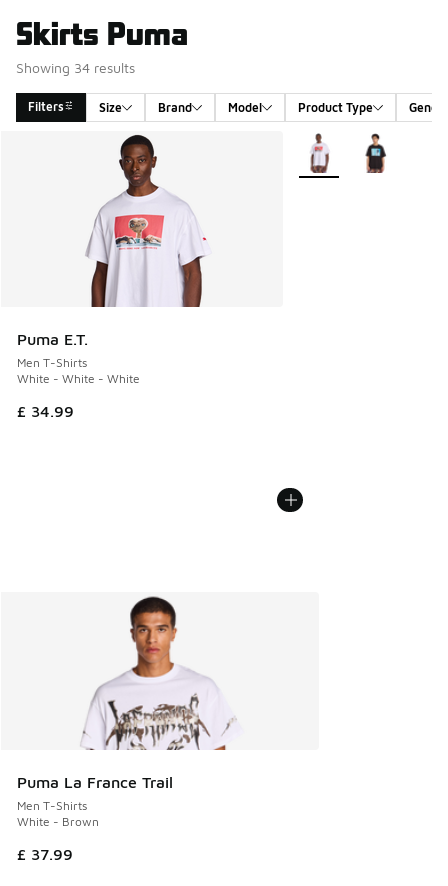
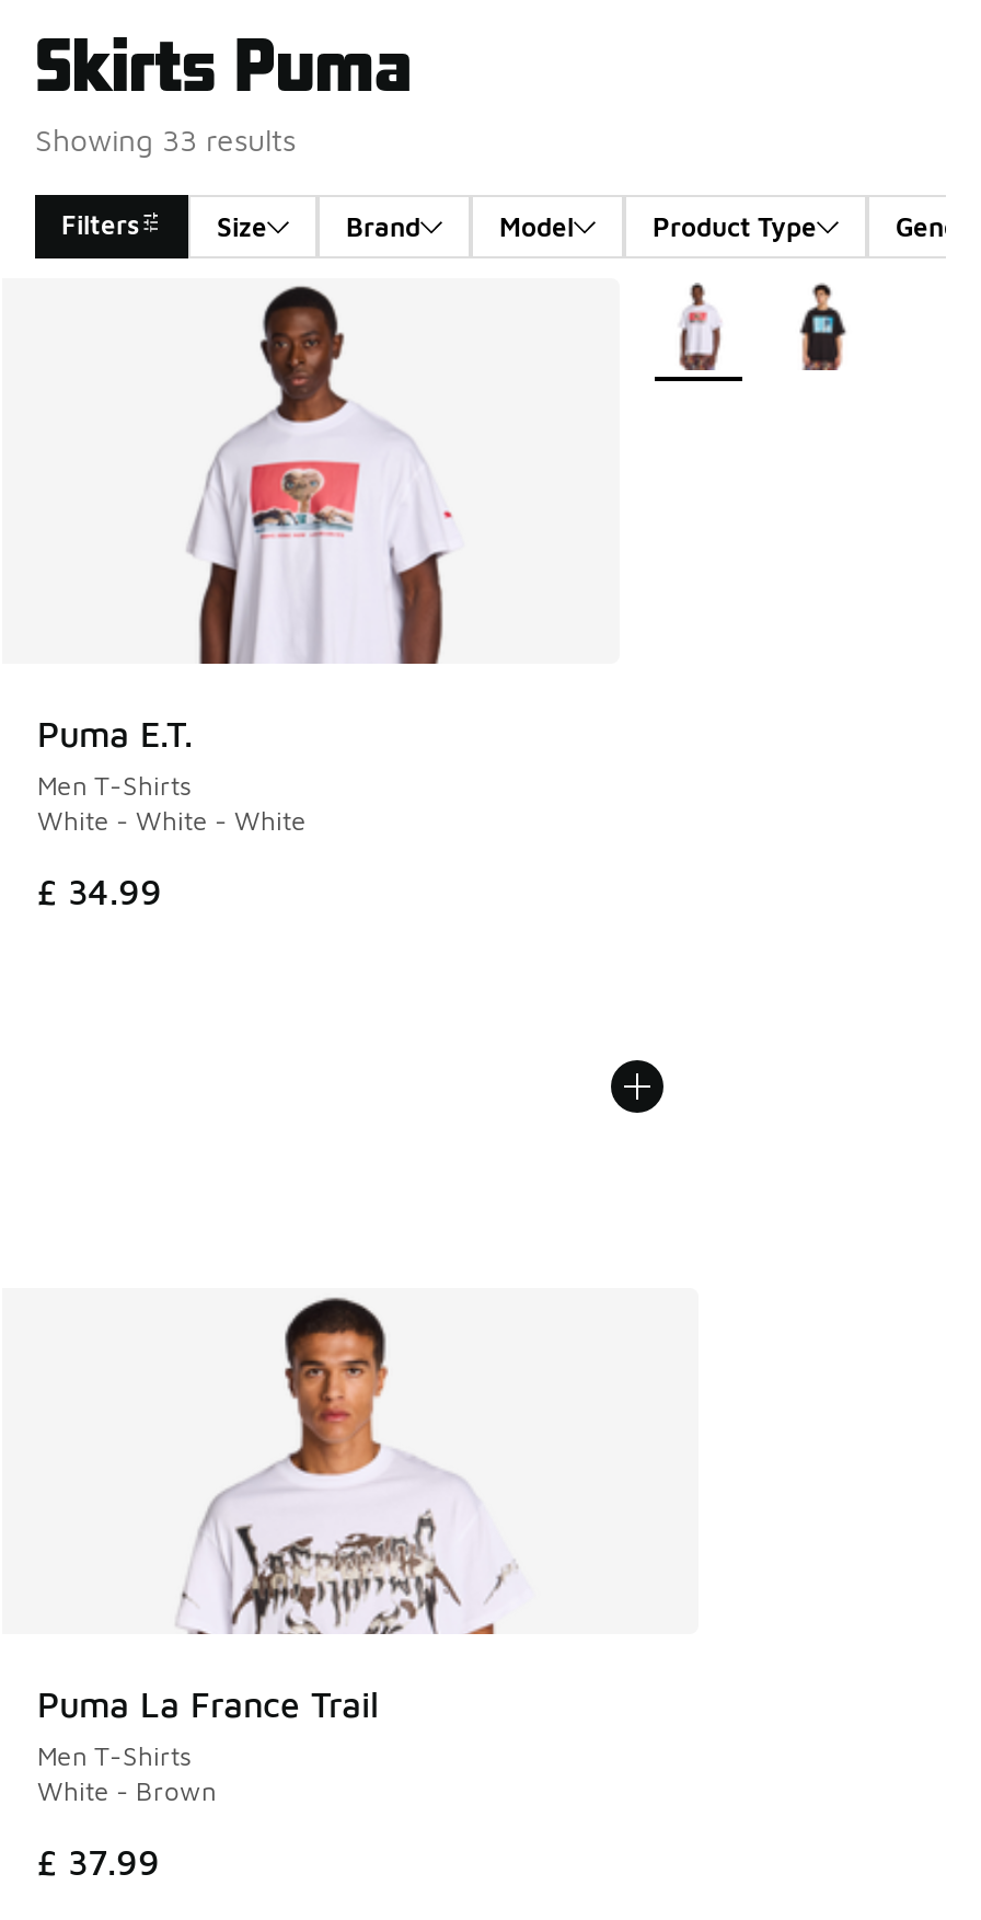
- Showing 34 results
+ Showing 33 results
